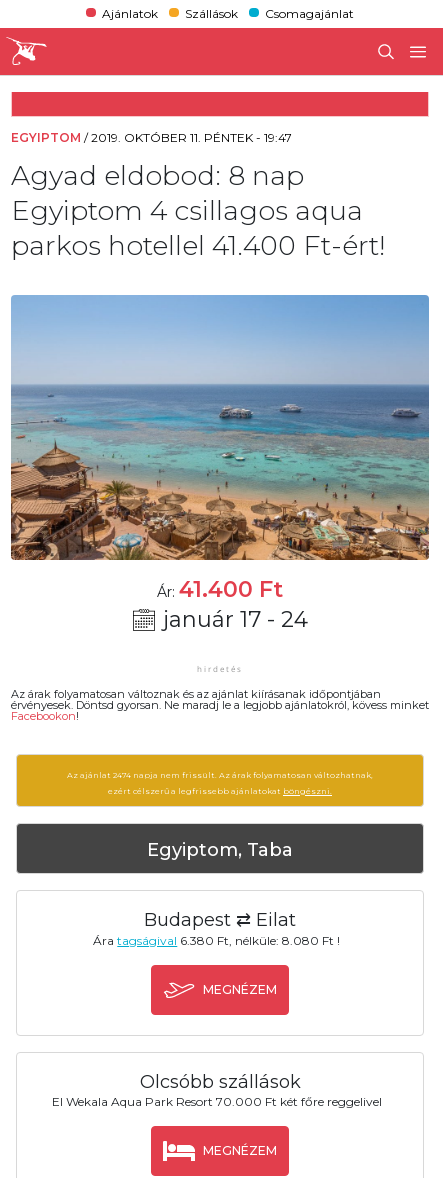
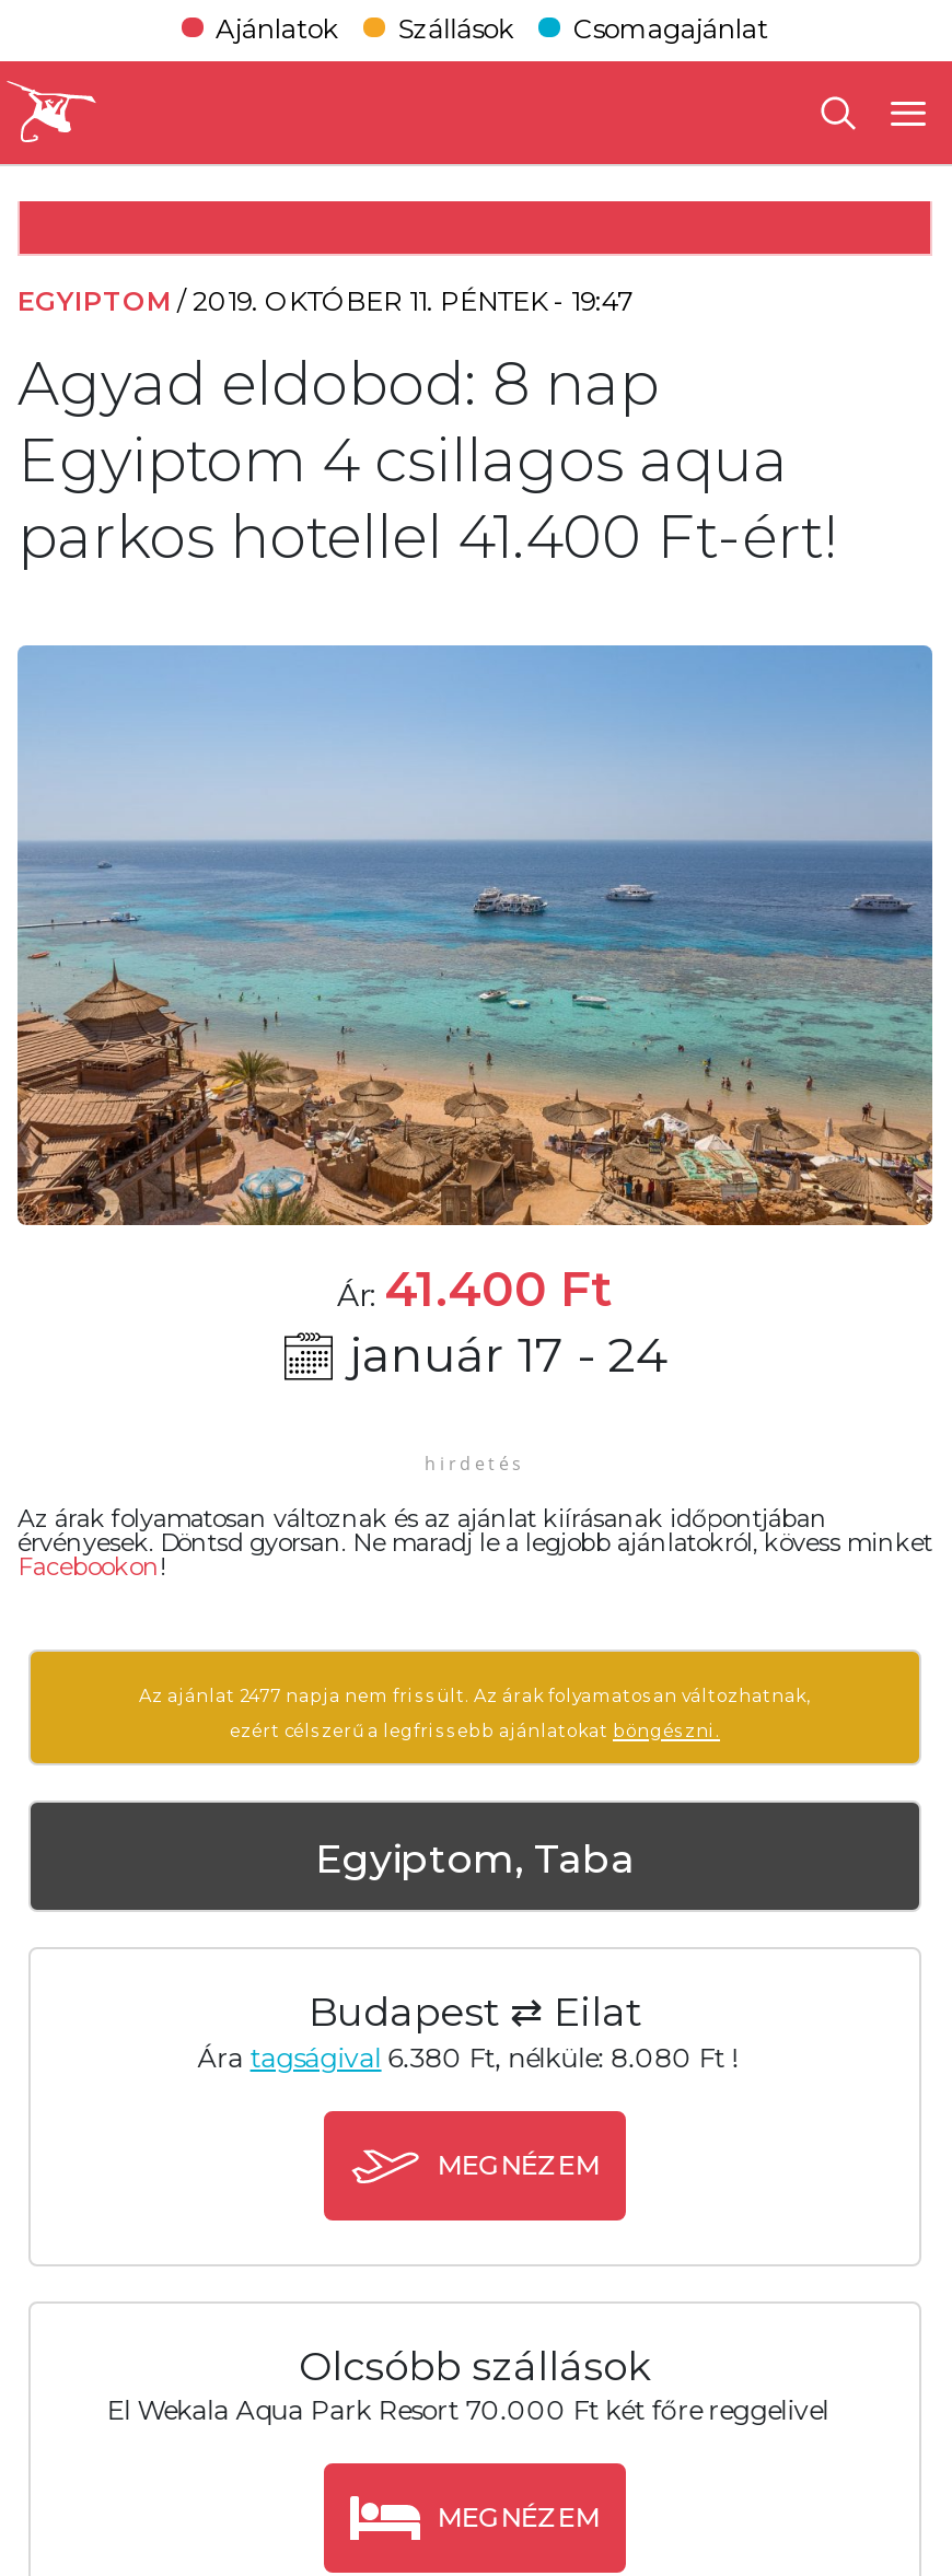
- Az ajánlat 2474 napja nem frissült. Az árak folyamatosan változhatnak,
+ Az ajánlat 2477 napja nem frissült. Az árak folyamatosan változhatnak,
